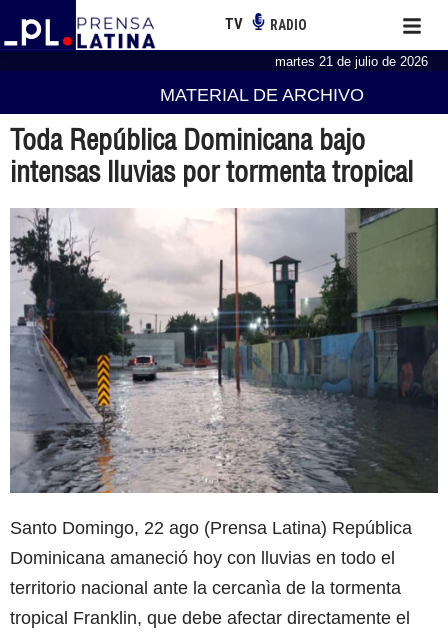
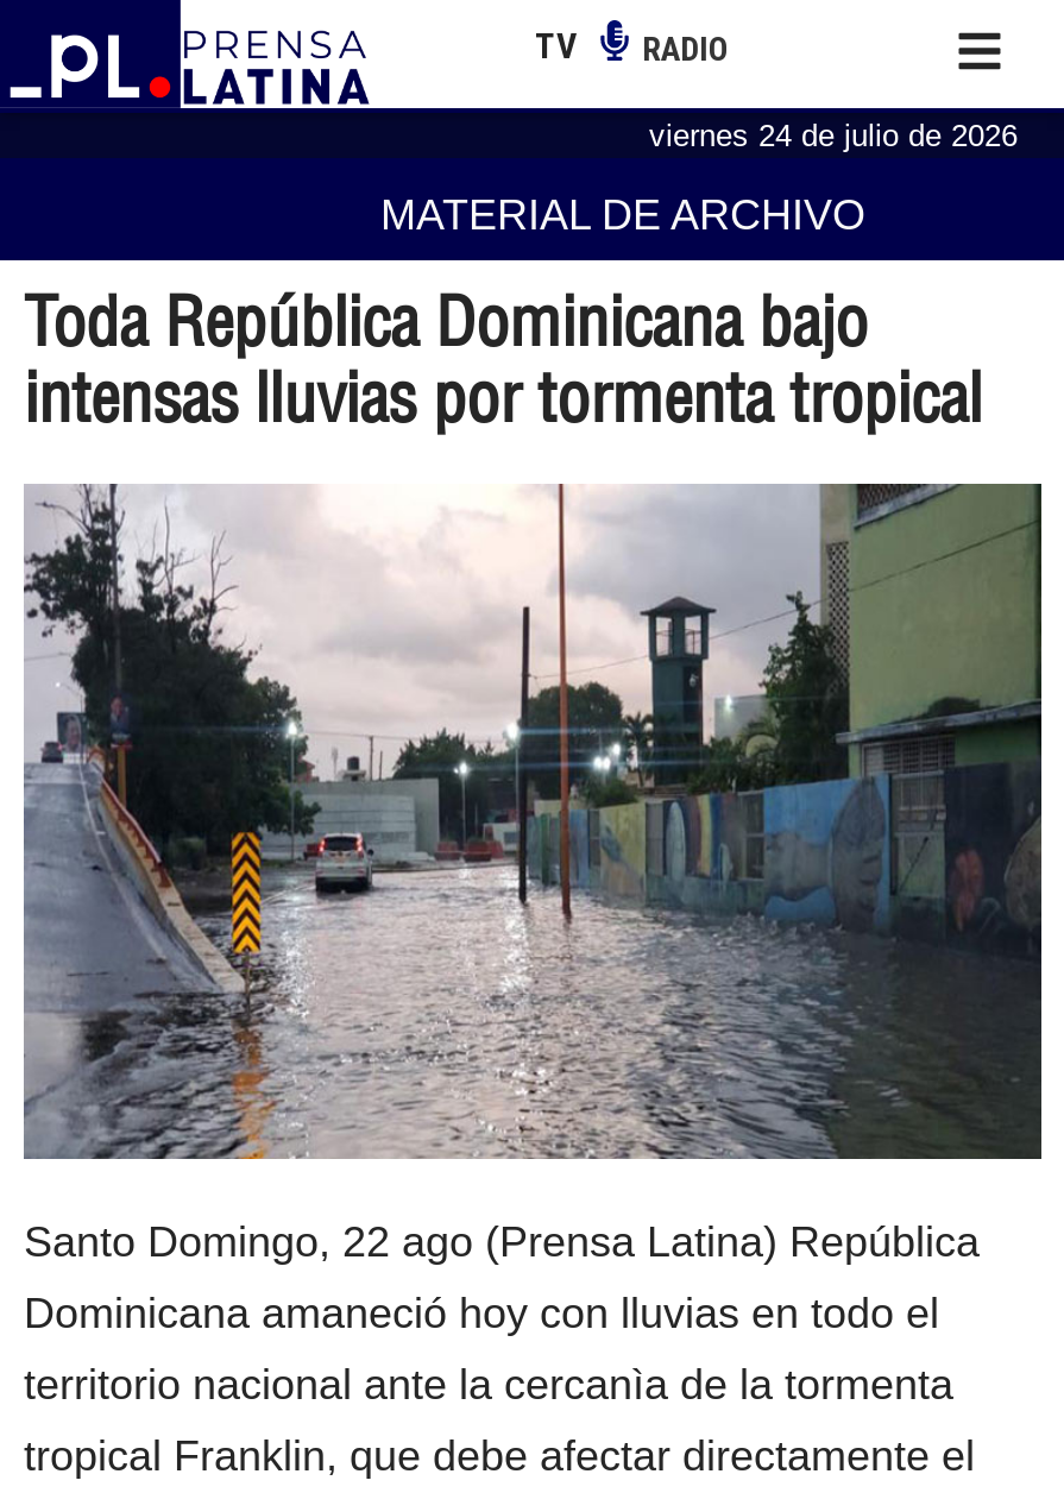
- martes 21 de julio de 2026
+ viernes 24 de julio de 2026
